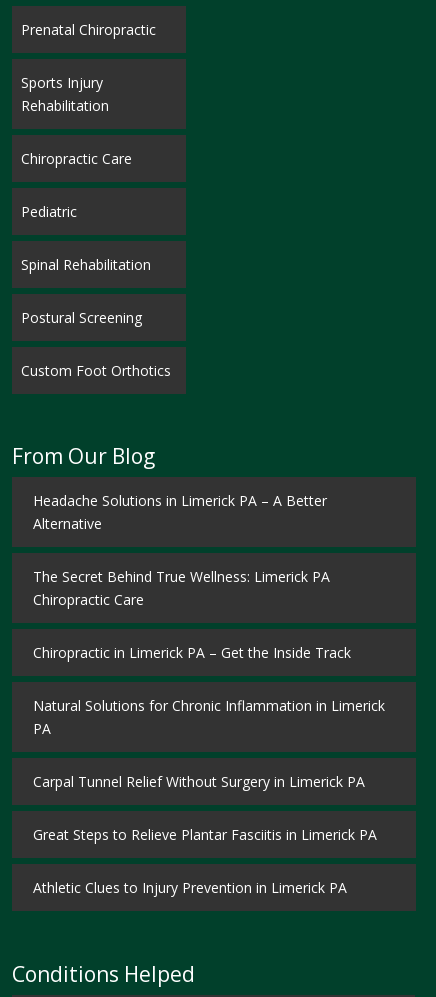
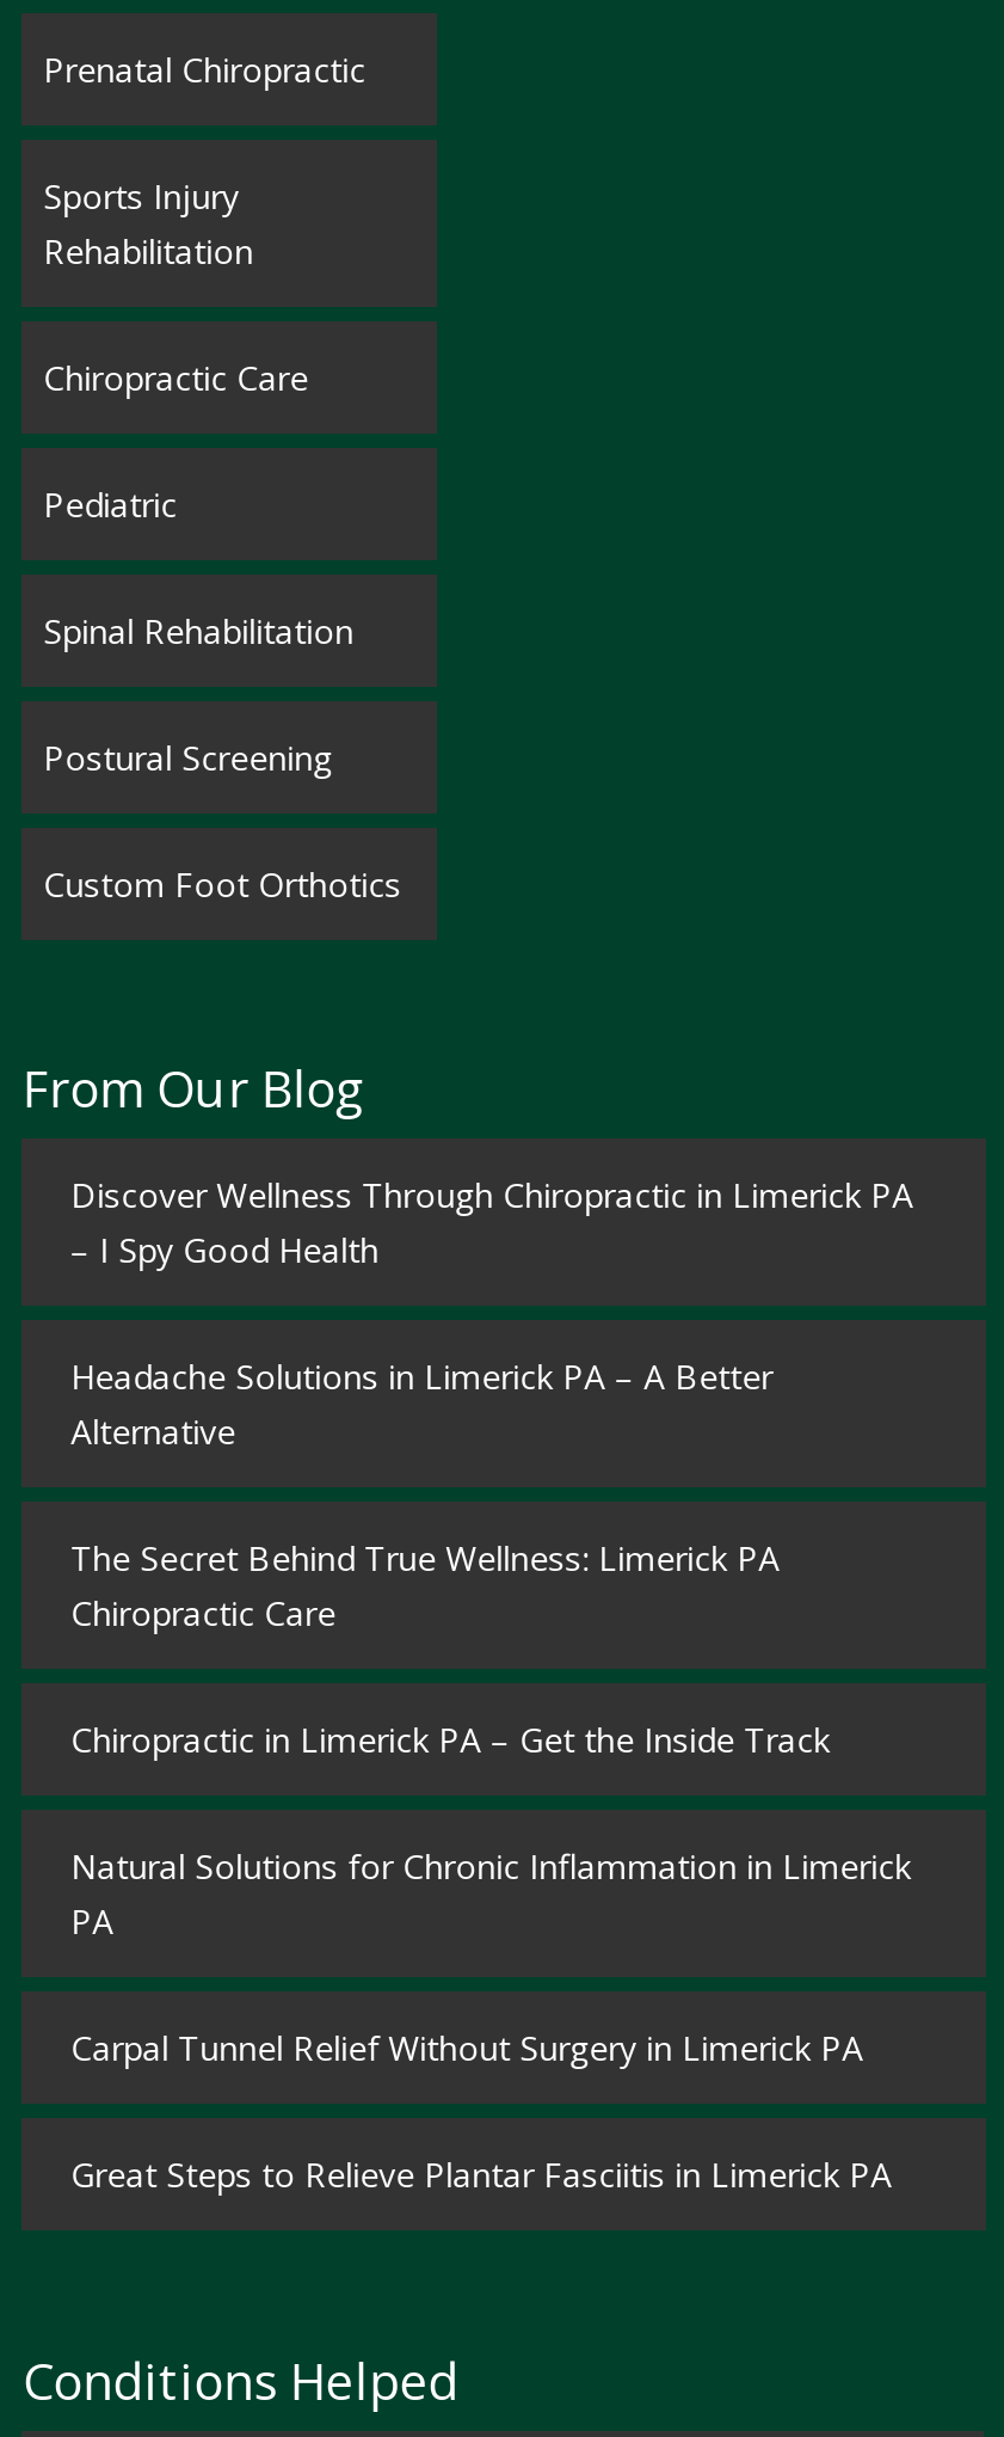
+ Discover Wellness Through Chiropractic in Limerick PA
+ – I Spy Good Health

moved down: Headache Solutions in Limerick PA – A Better | Alternative | The Secret Behind True Wellness: Limerick PA | ... | Carpal Tunnel Relief Without Surgery in Limerick PA | Great Steps to Relieve Plantar Fasciitis in Limerick PA

- Athletic Clues to Injury Prevention in Limerick PA
